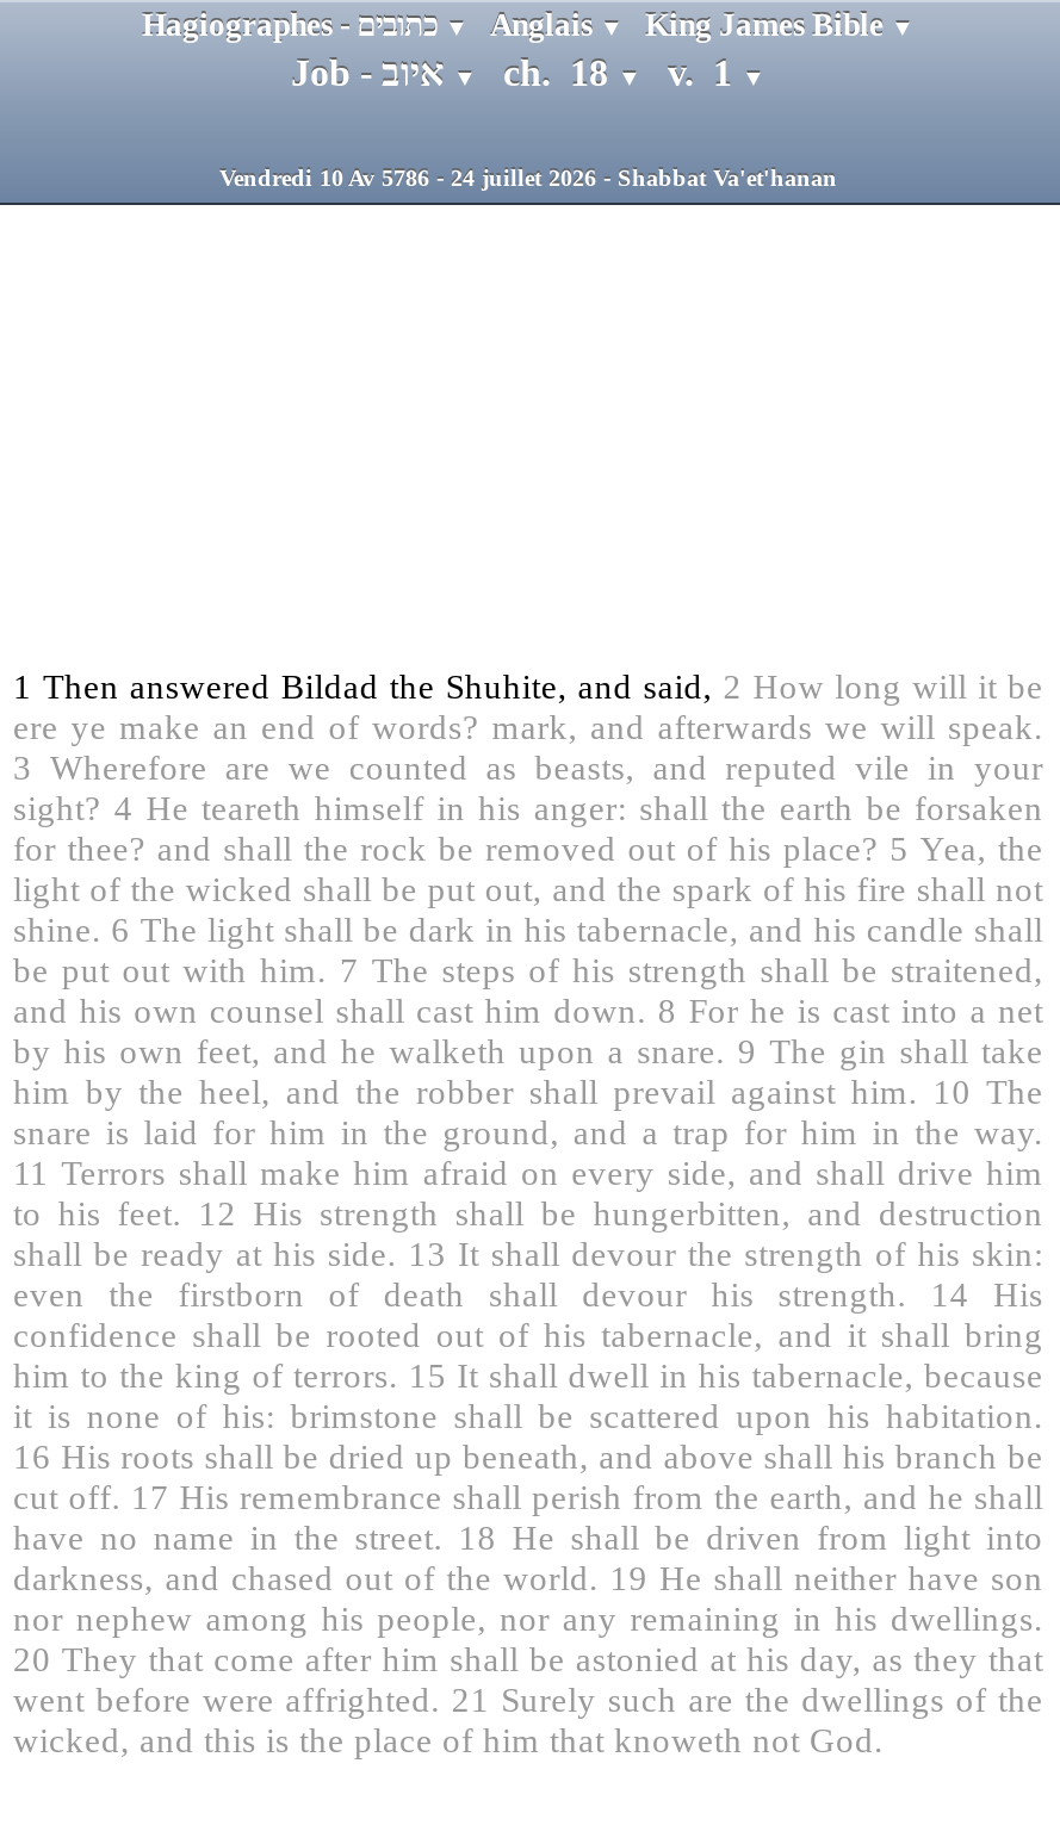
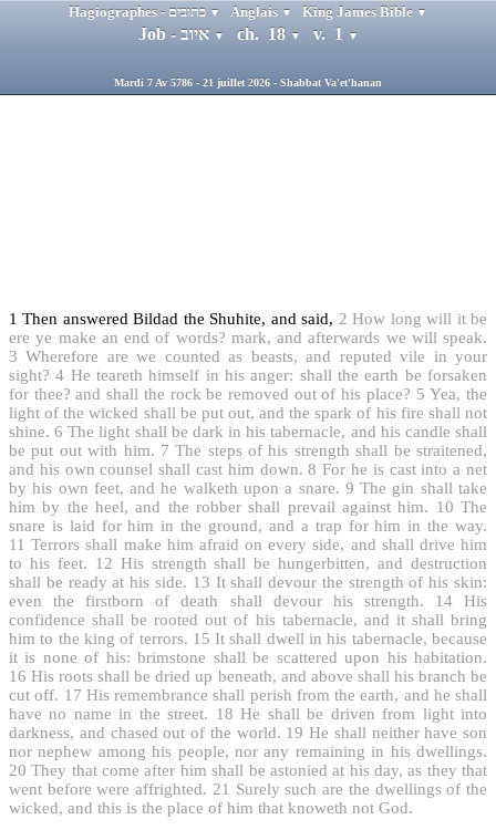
- Vendredi 10 Av 5786 - 24 juillet 2026 - Shabbat Va'et'hanan
+ Mardi 7 Av 5786 - 21 juillet 2026 - Shabbat Va'et'hanan
